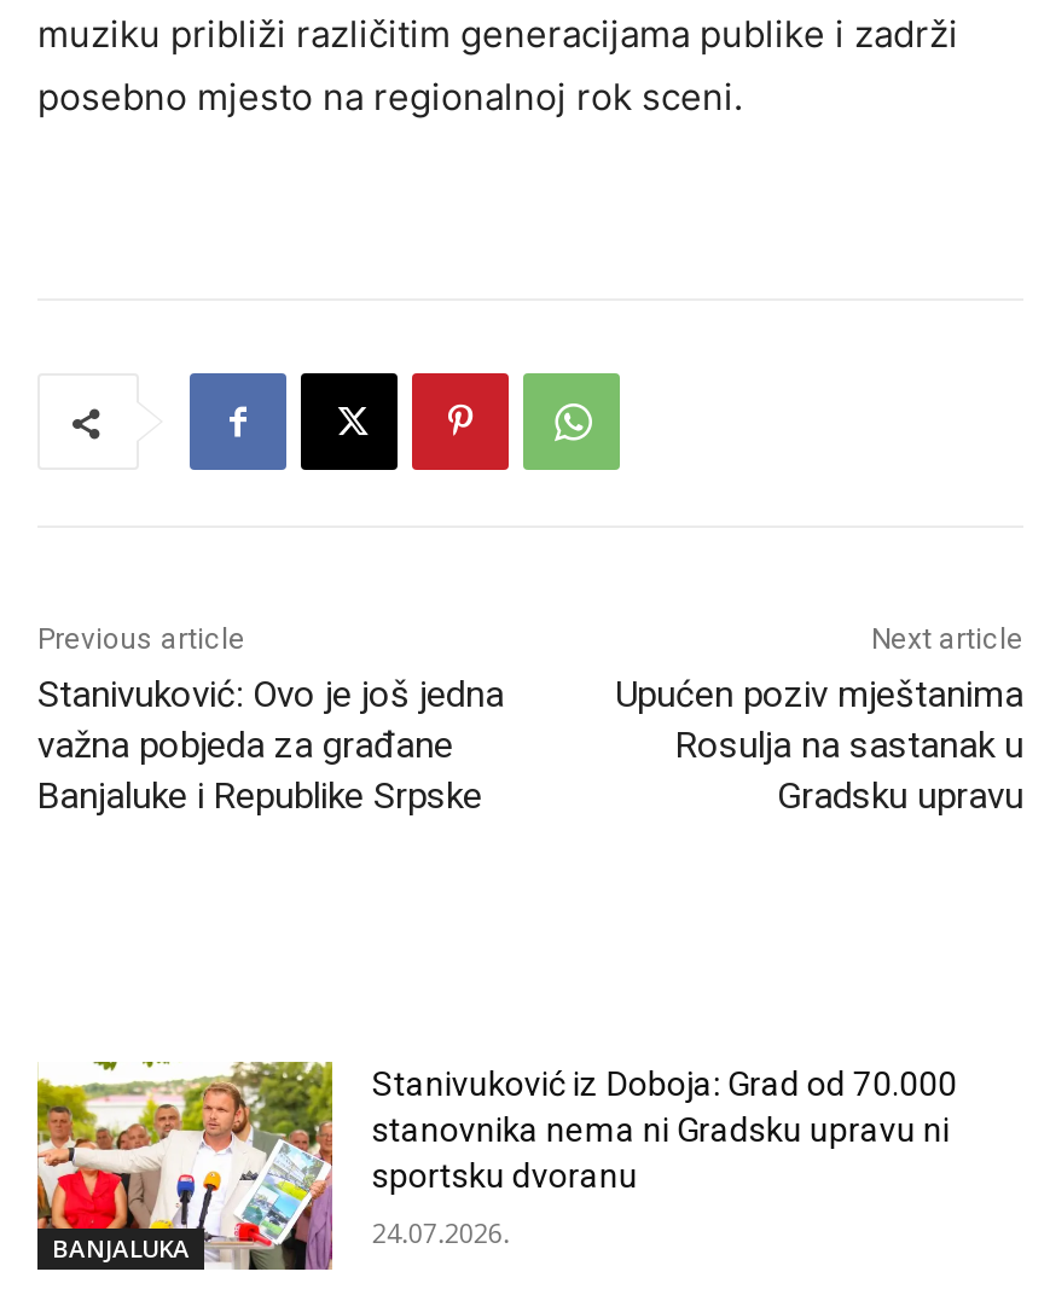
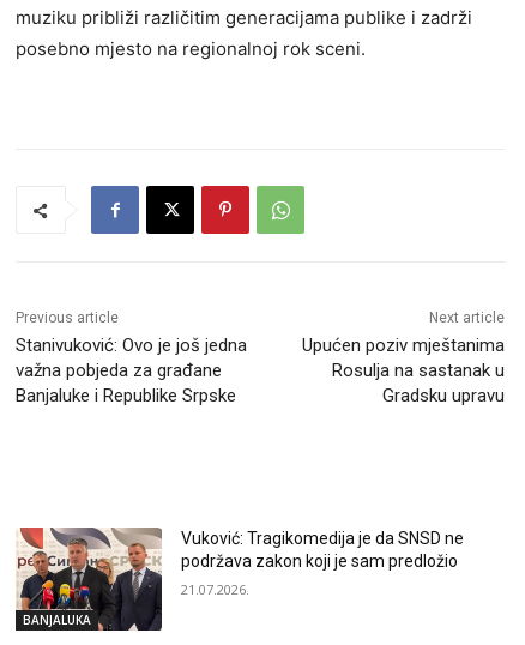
- [image]
- Stanivuković iz Doboja: Grad od 70.000
- stanovnika nema ni Gradsku upravu ni
- sportsku dvoranu
+ [image]
+ Vuković: Tragikomedija je da SNSD ne
+ podržava zakon koji je sam predložio

- 24.07.2026.
+ 21.07.2026.
